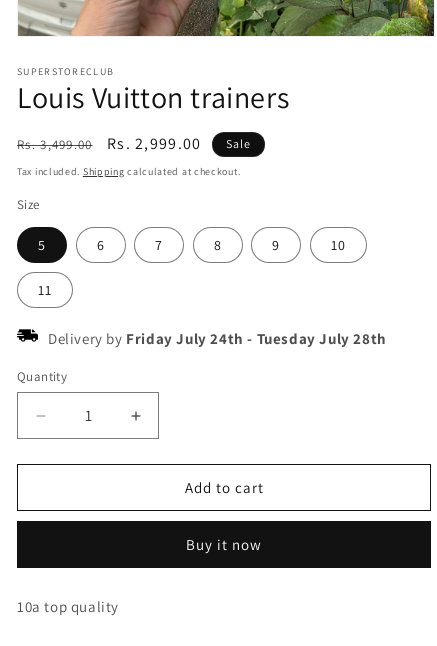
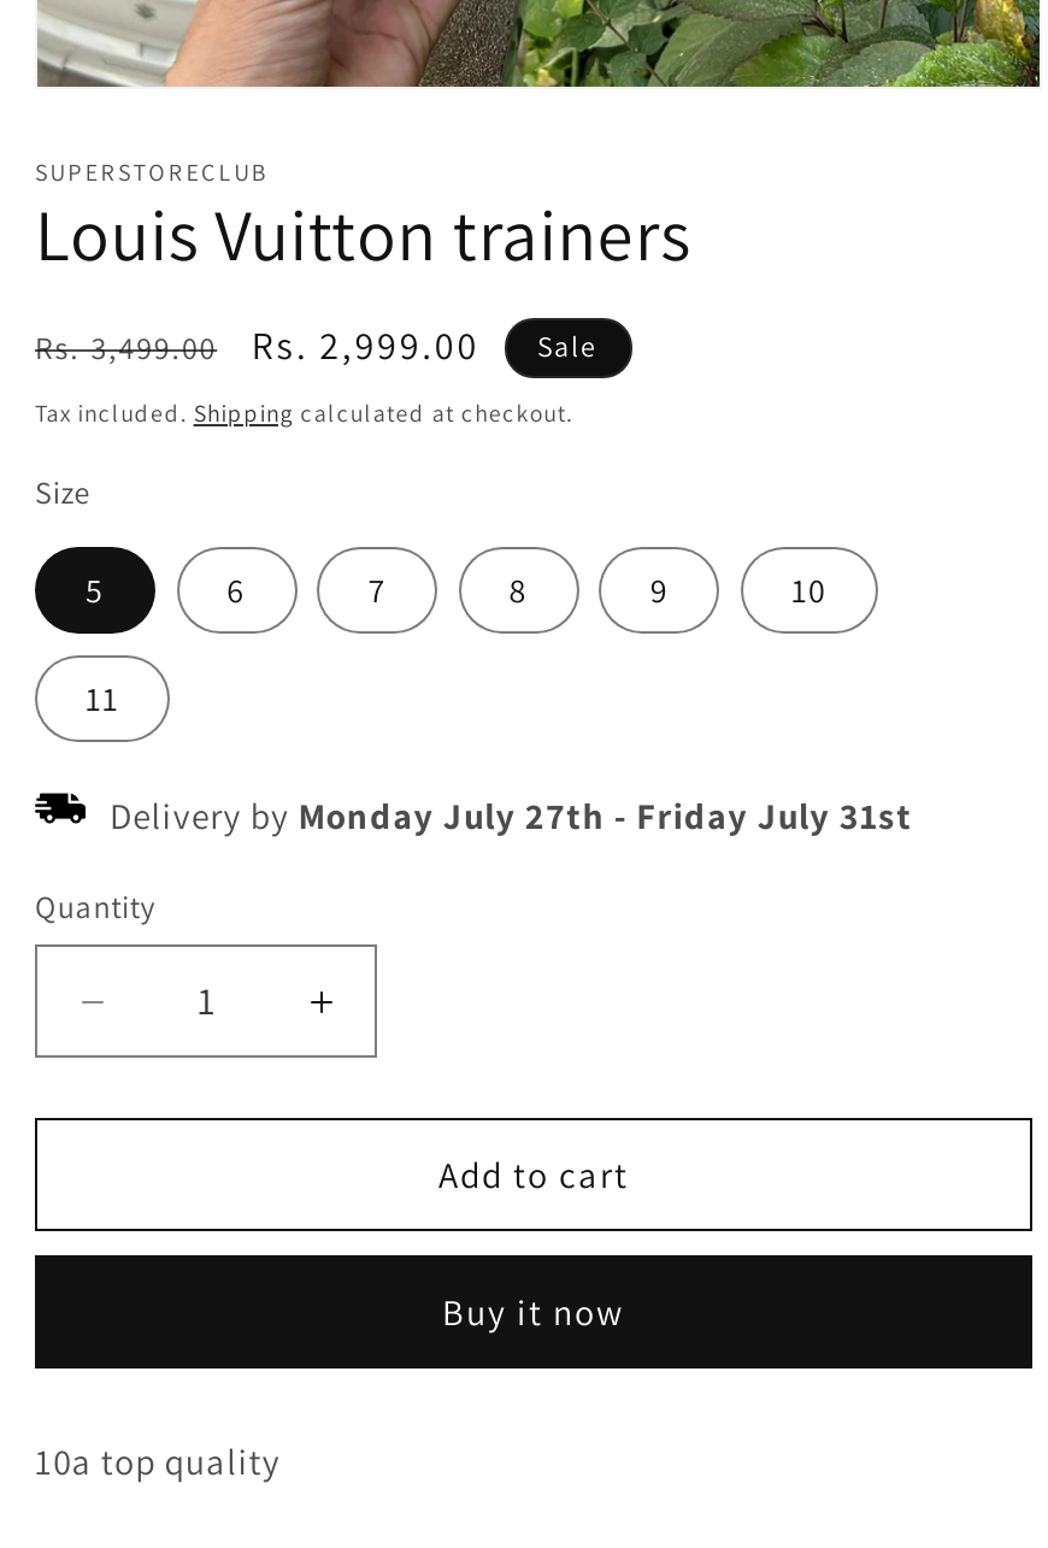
- Delivery by Friday July 24th - Tuesday July 28th
+ Delivery by Monday July 27th - Friday July 31st
